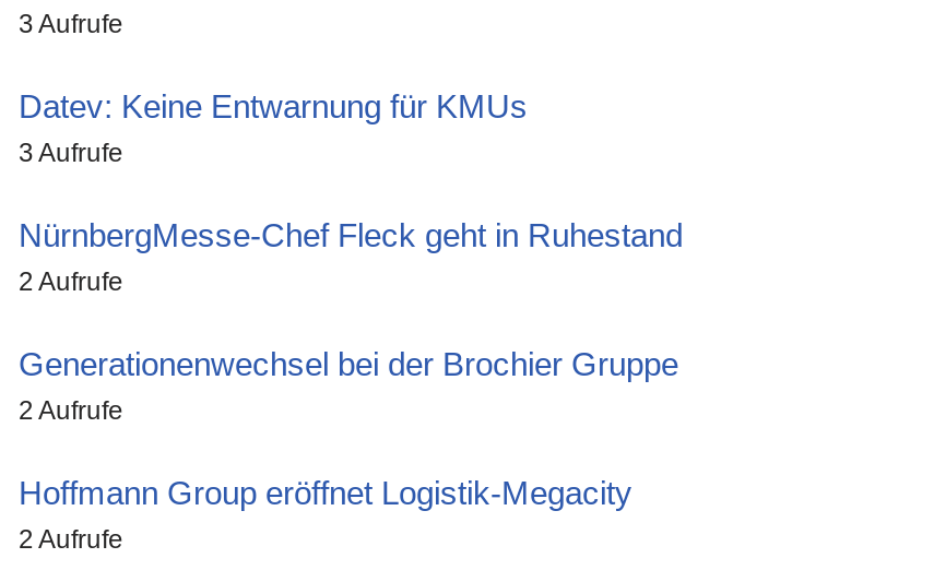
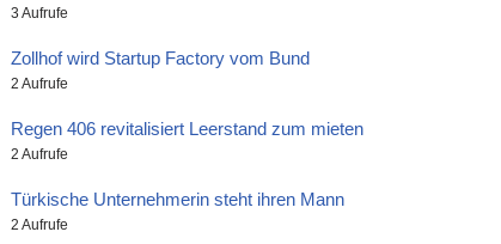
- Datev: Keine Entwarnung für KMUs
- 3 Aufrufe
- NürnbergMesse-Chef Fleck geht in Ruhestand
+ Zollhof wird Startup Factory vom Bund

- Generationenwechsel bei der Brochier Gruppe
+ Regen 406 revitalisiert Leerstand zum mieten

- Hoffmann Group eröffnet Logistik-Megacity
+ Türkische Unternehmerin steht ihren Mann
